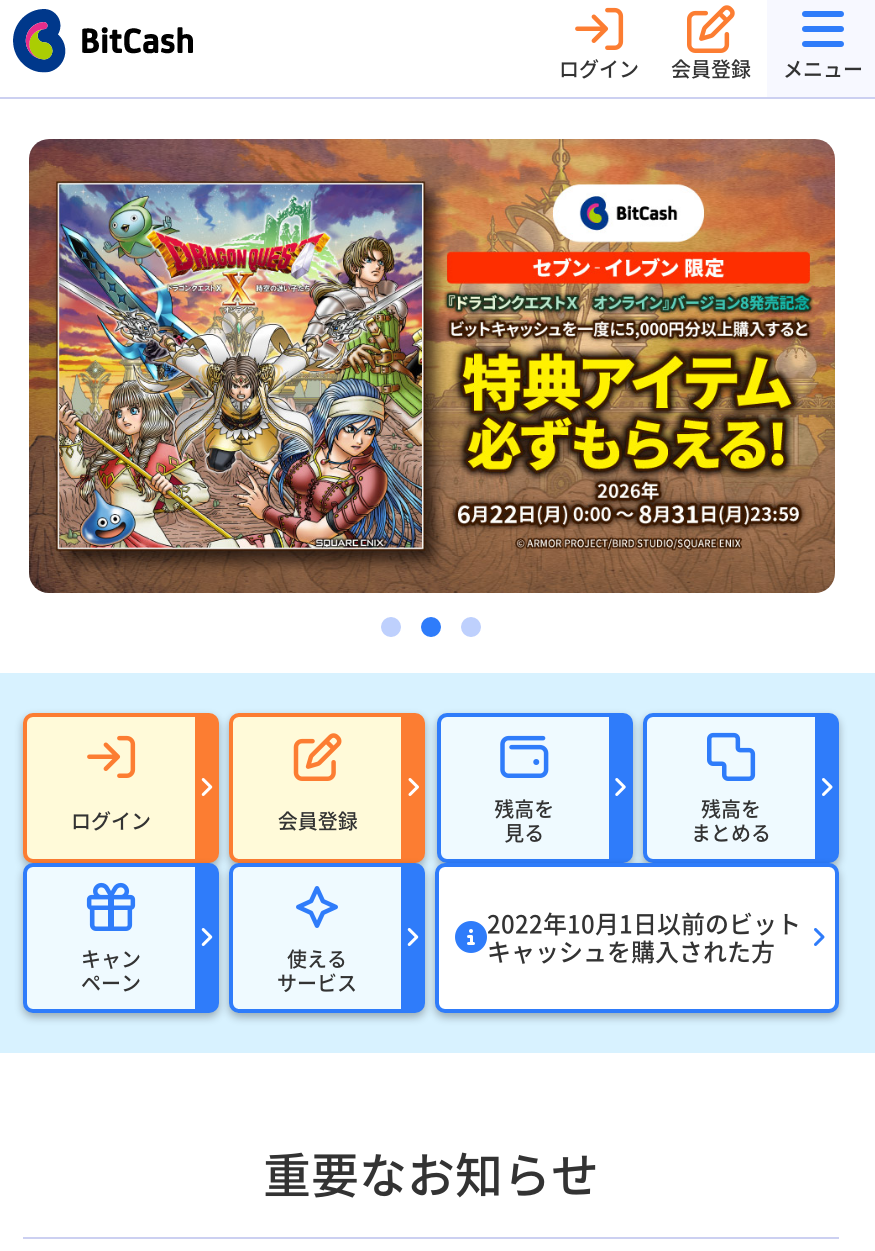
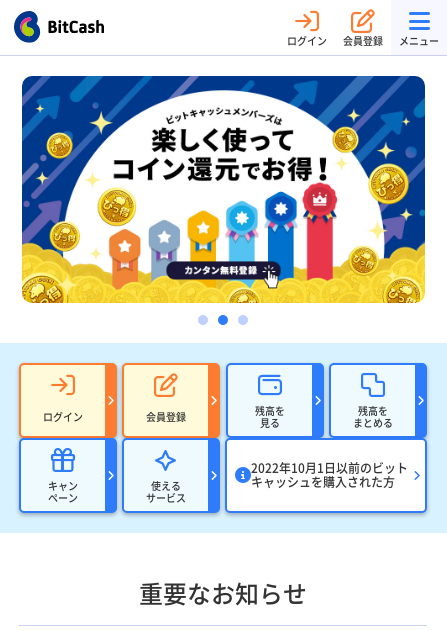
- [image]
+ [image]
